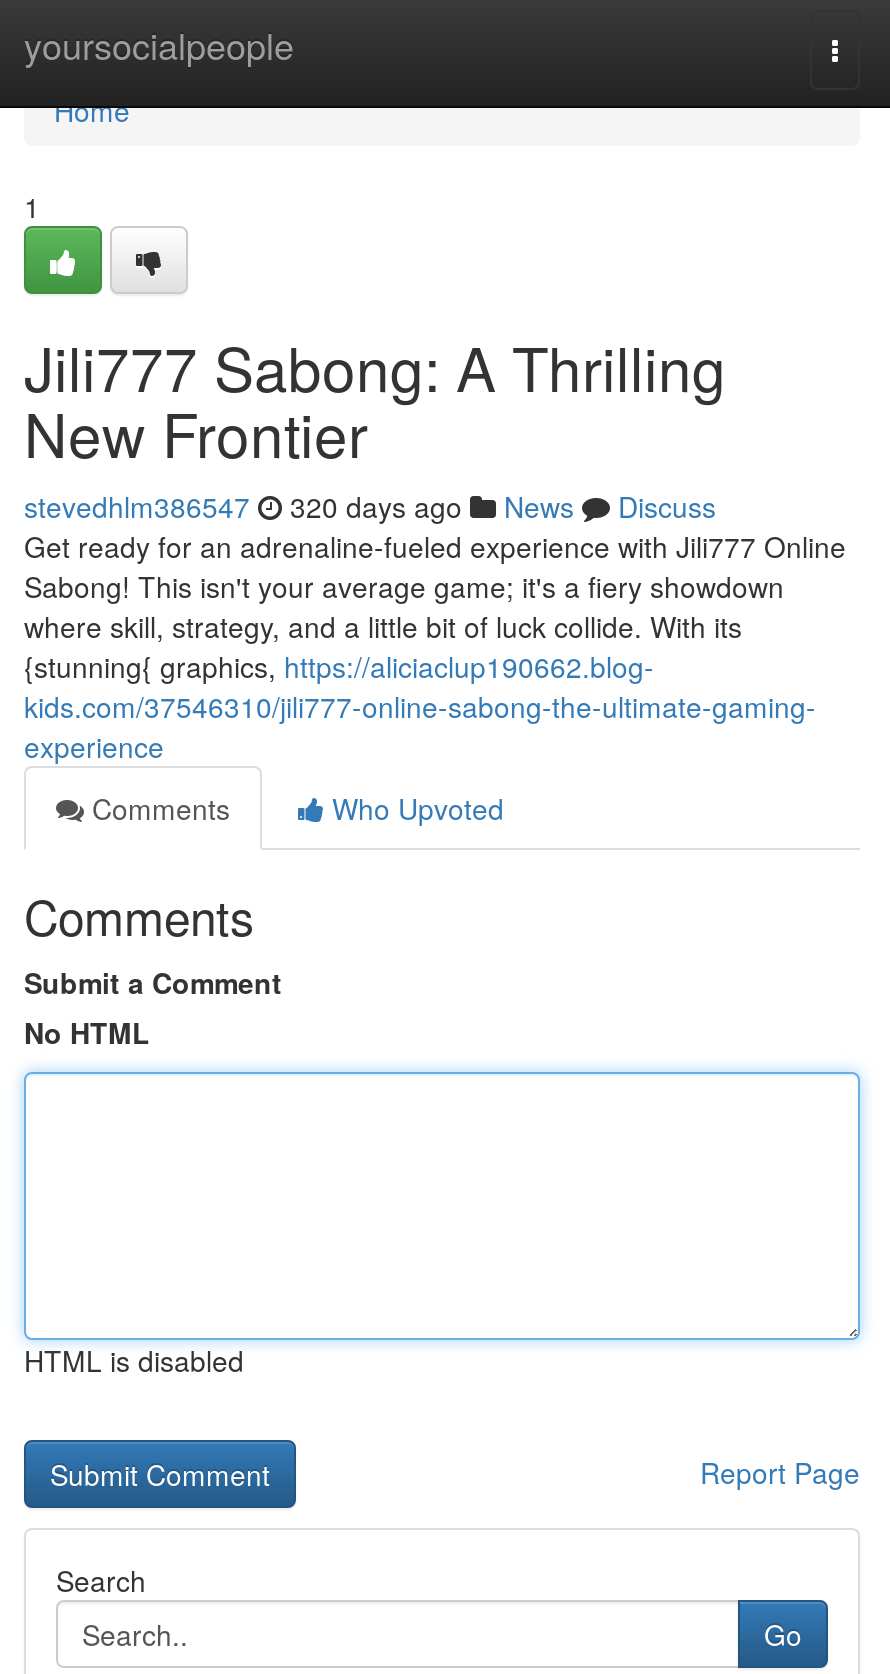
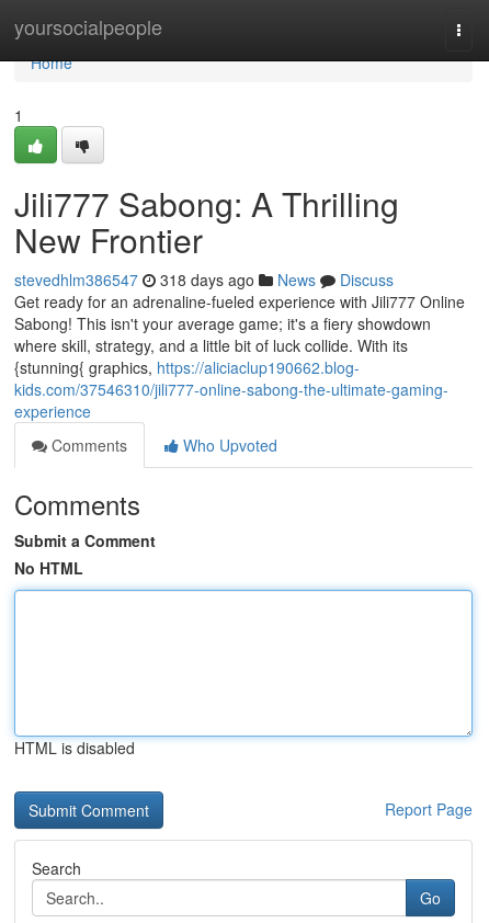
- stevedhlm386547 320 days ago News Discuss
+ stevedhlm386547 318 days ago News Discuss
